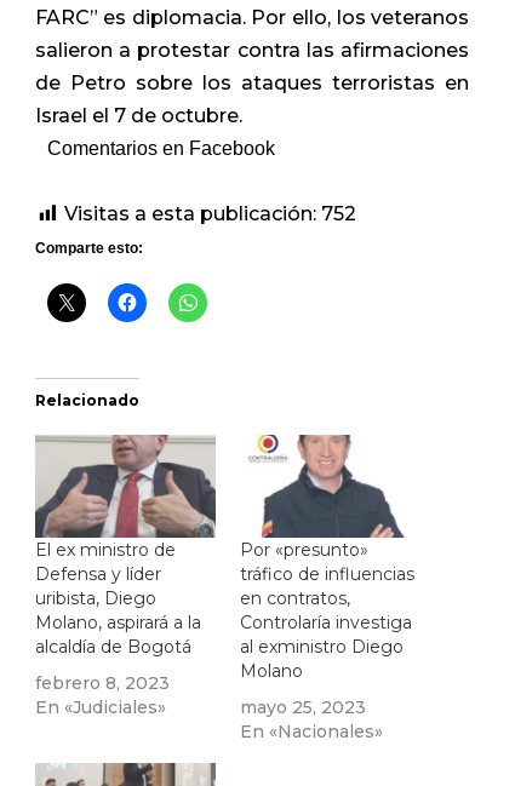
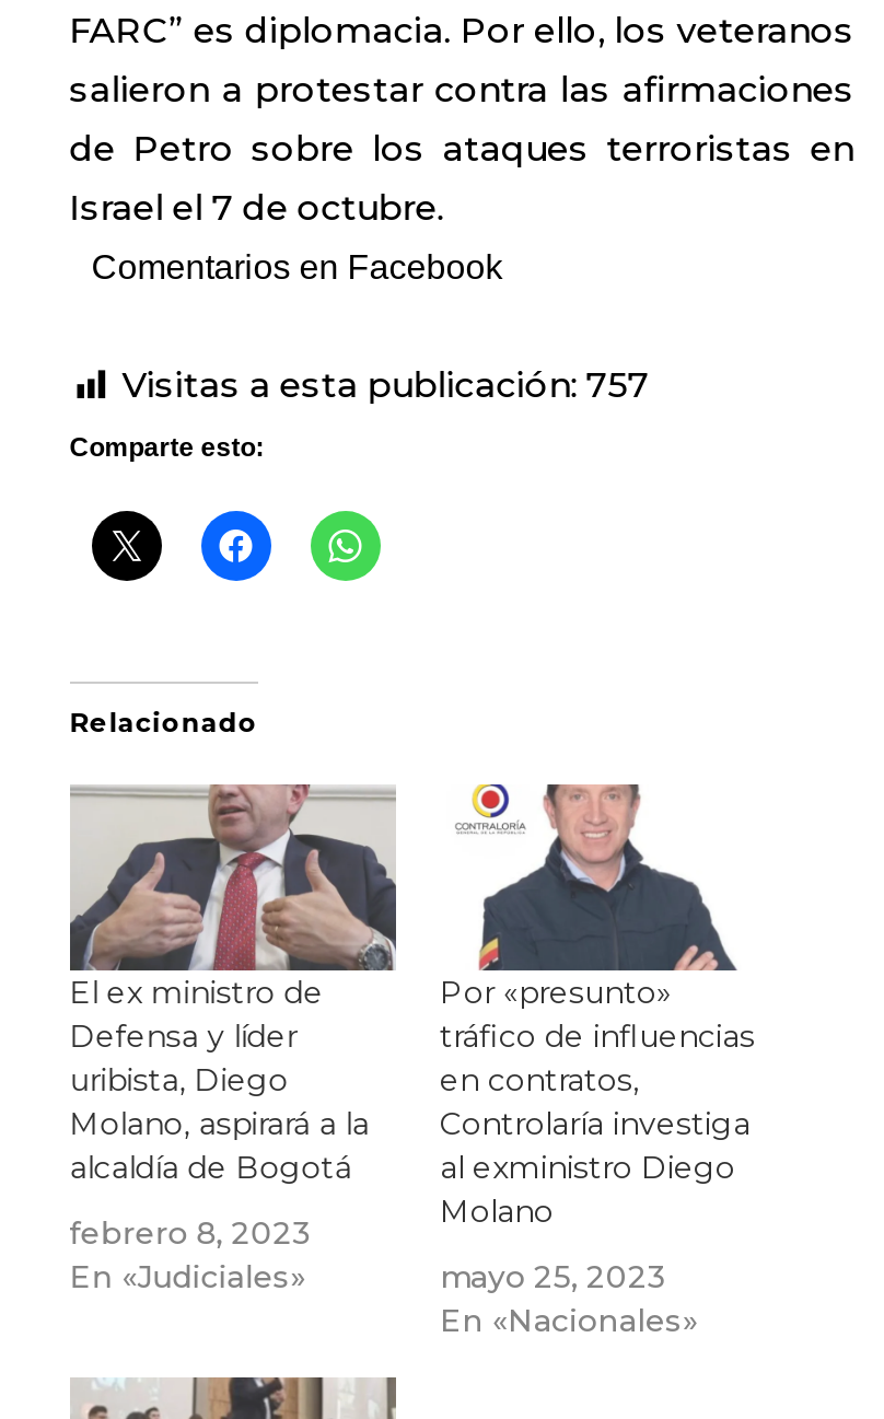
- Visitas a esta publicación: 752
+ Visitas a esta publicación: 757
